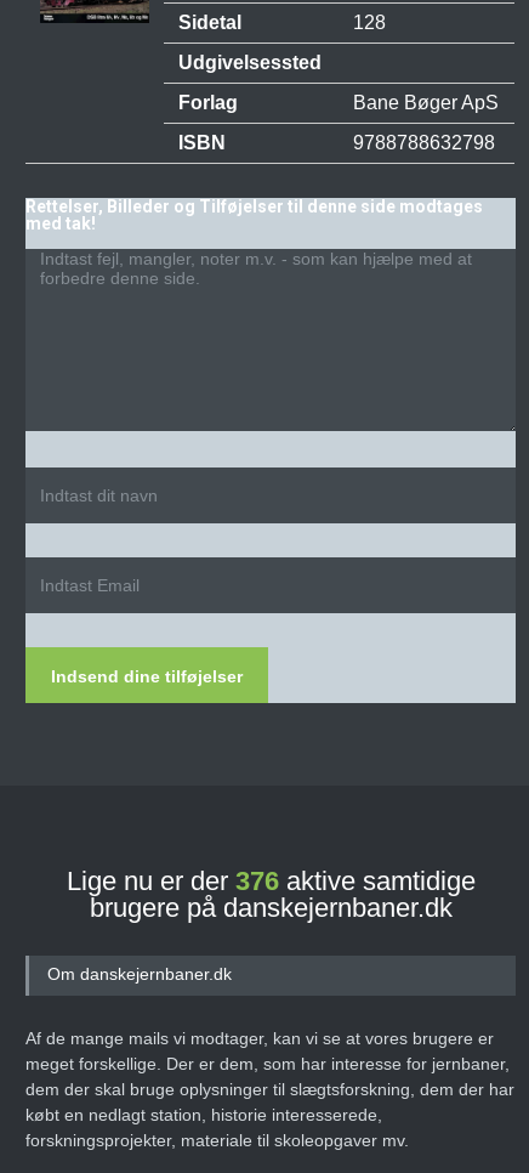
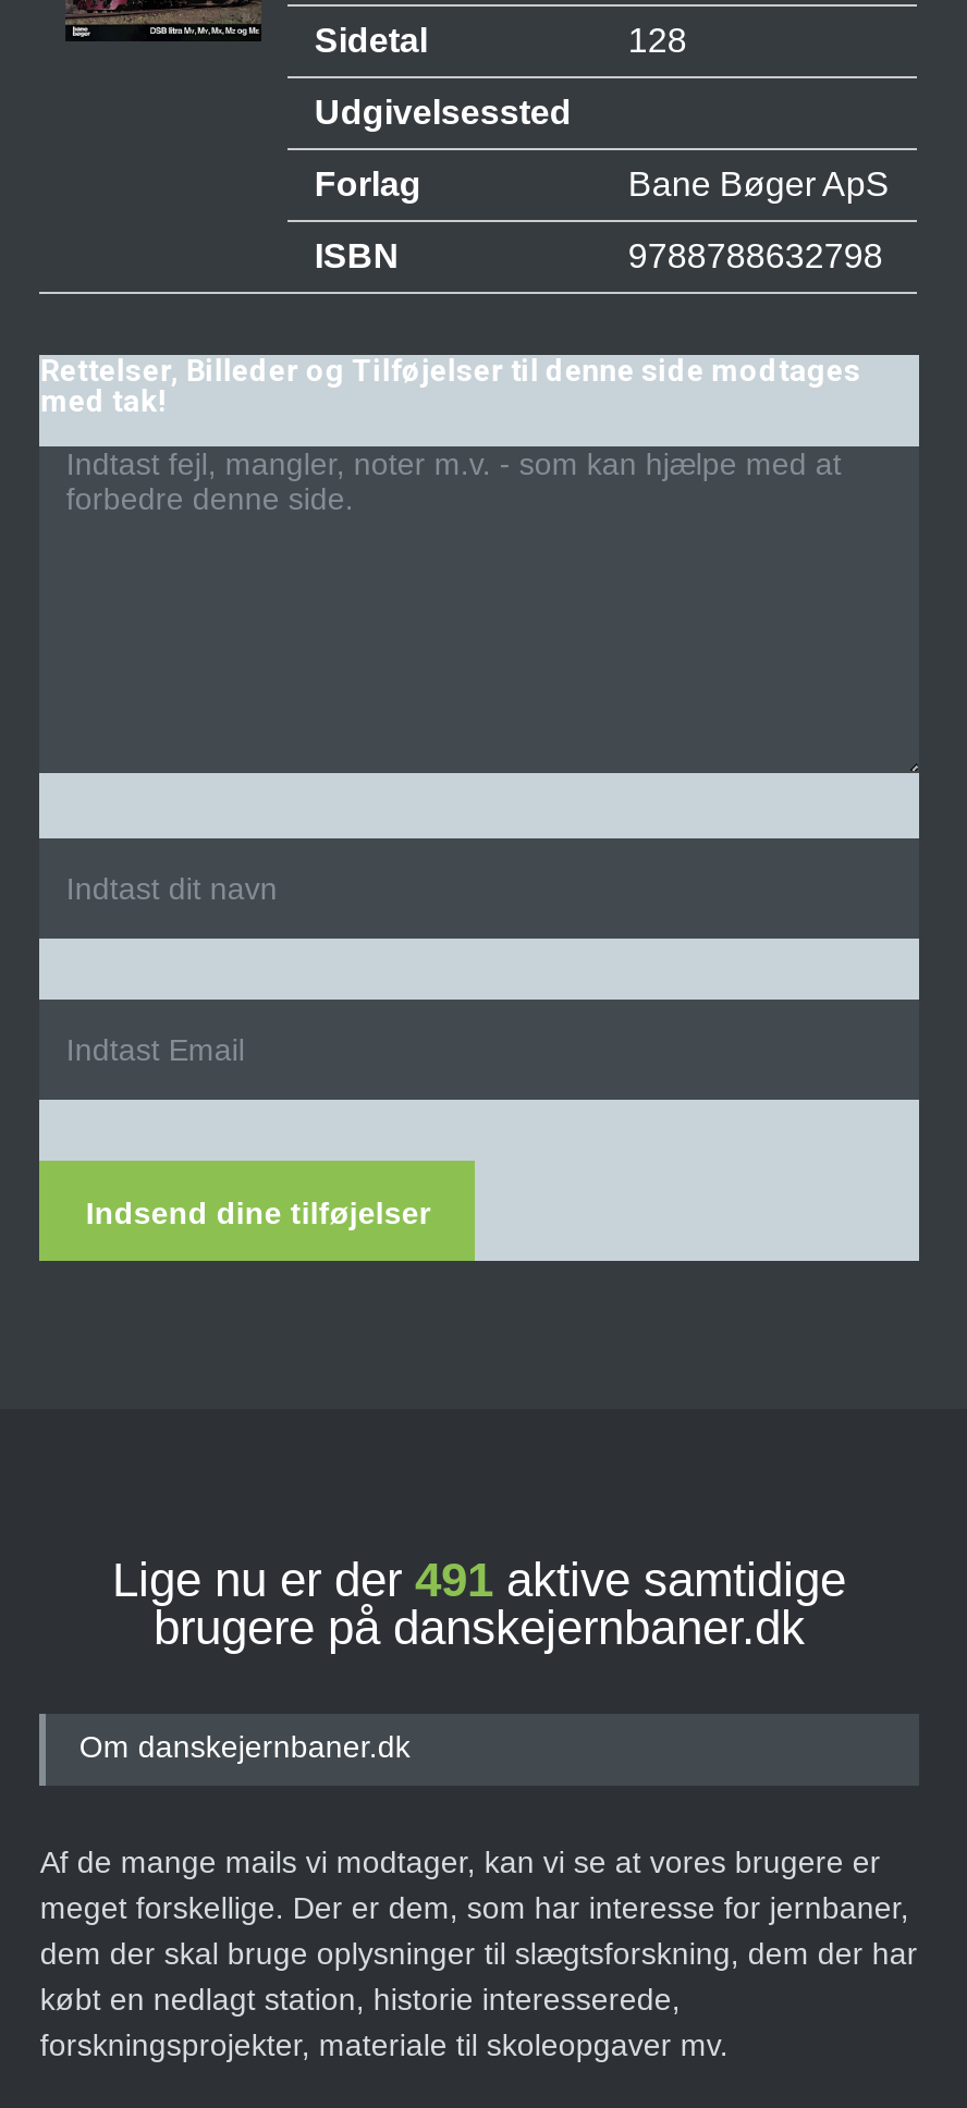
- Lige nu er der 376 aktive samtidige
+ Lige nu er der 491 aktive samtidige
